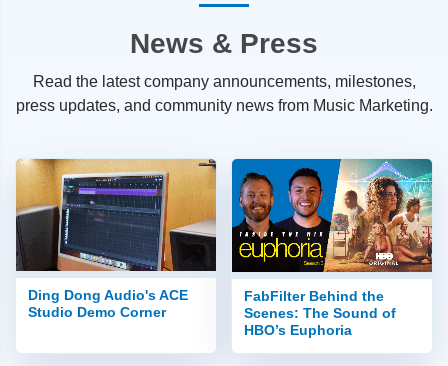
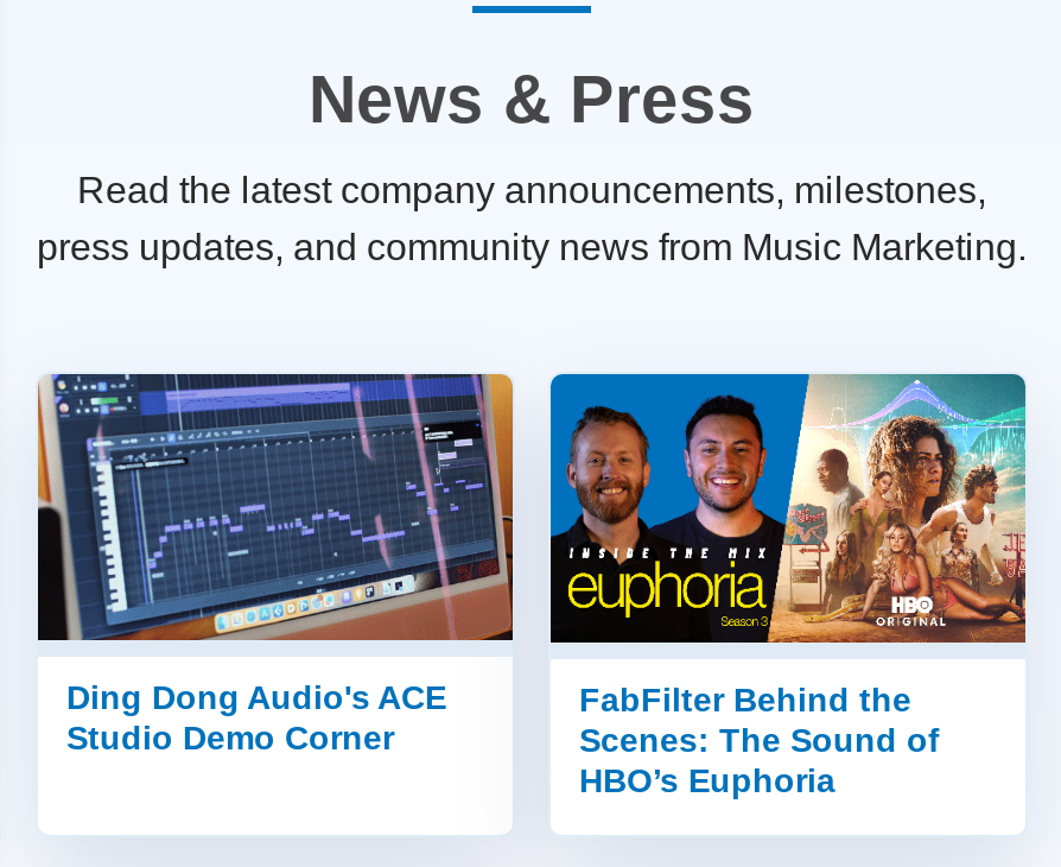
- [image]
+ [image]
